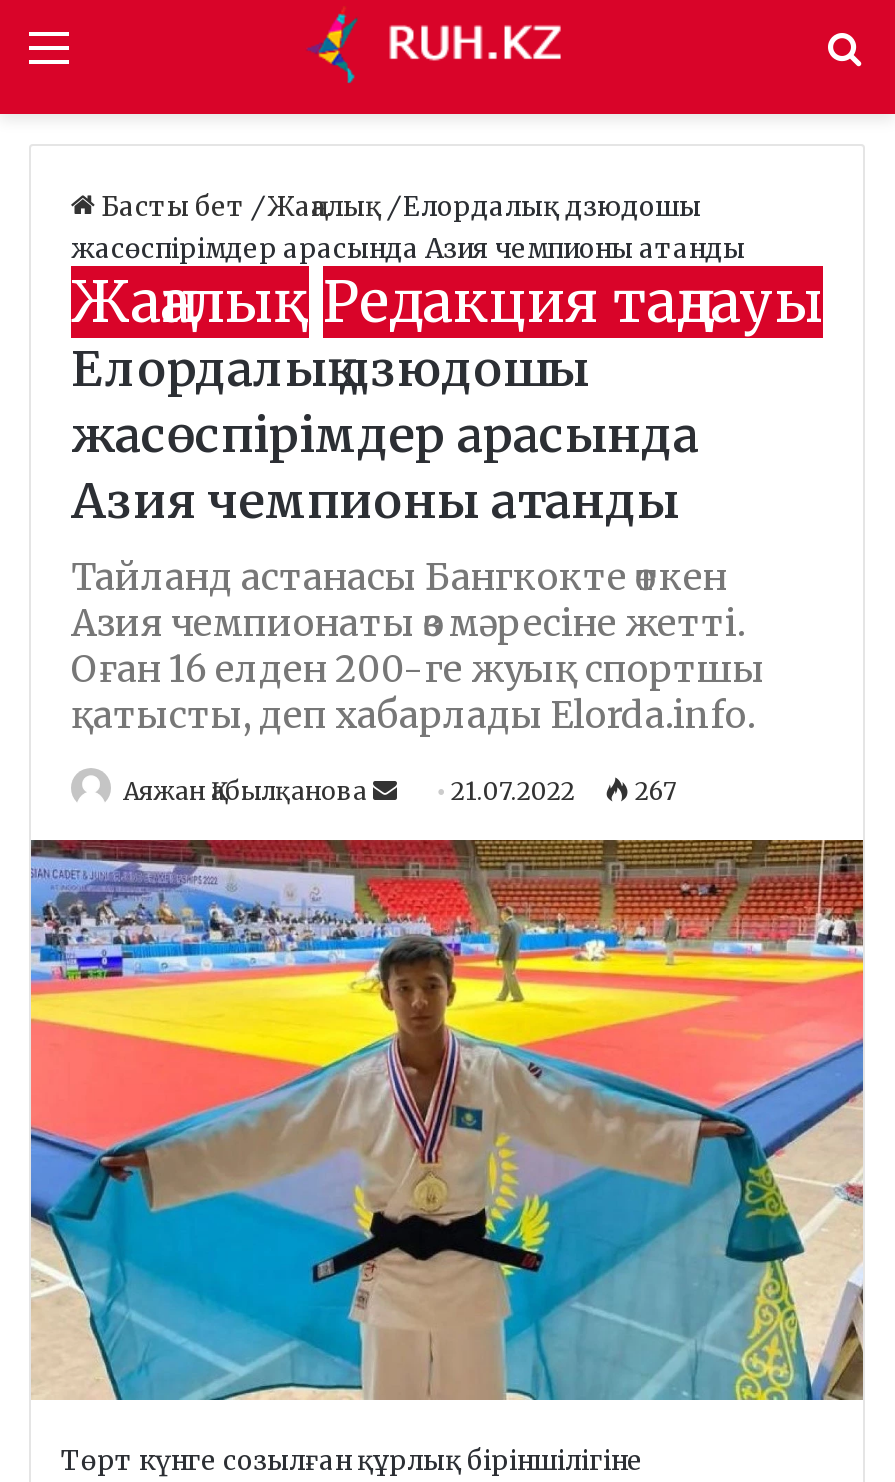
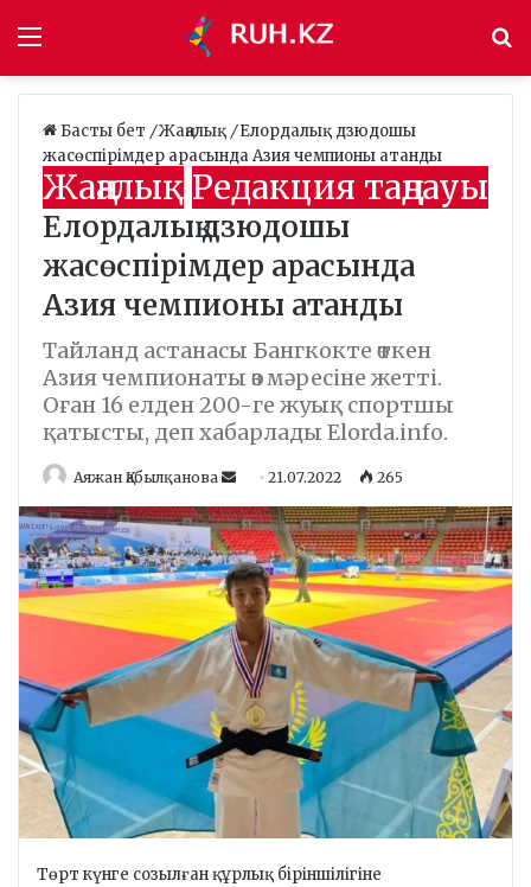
- 267
+ 265
